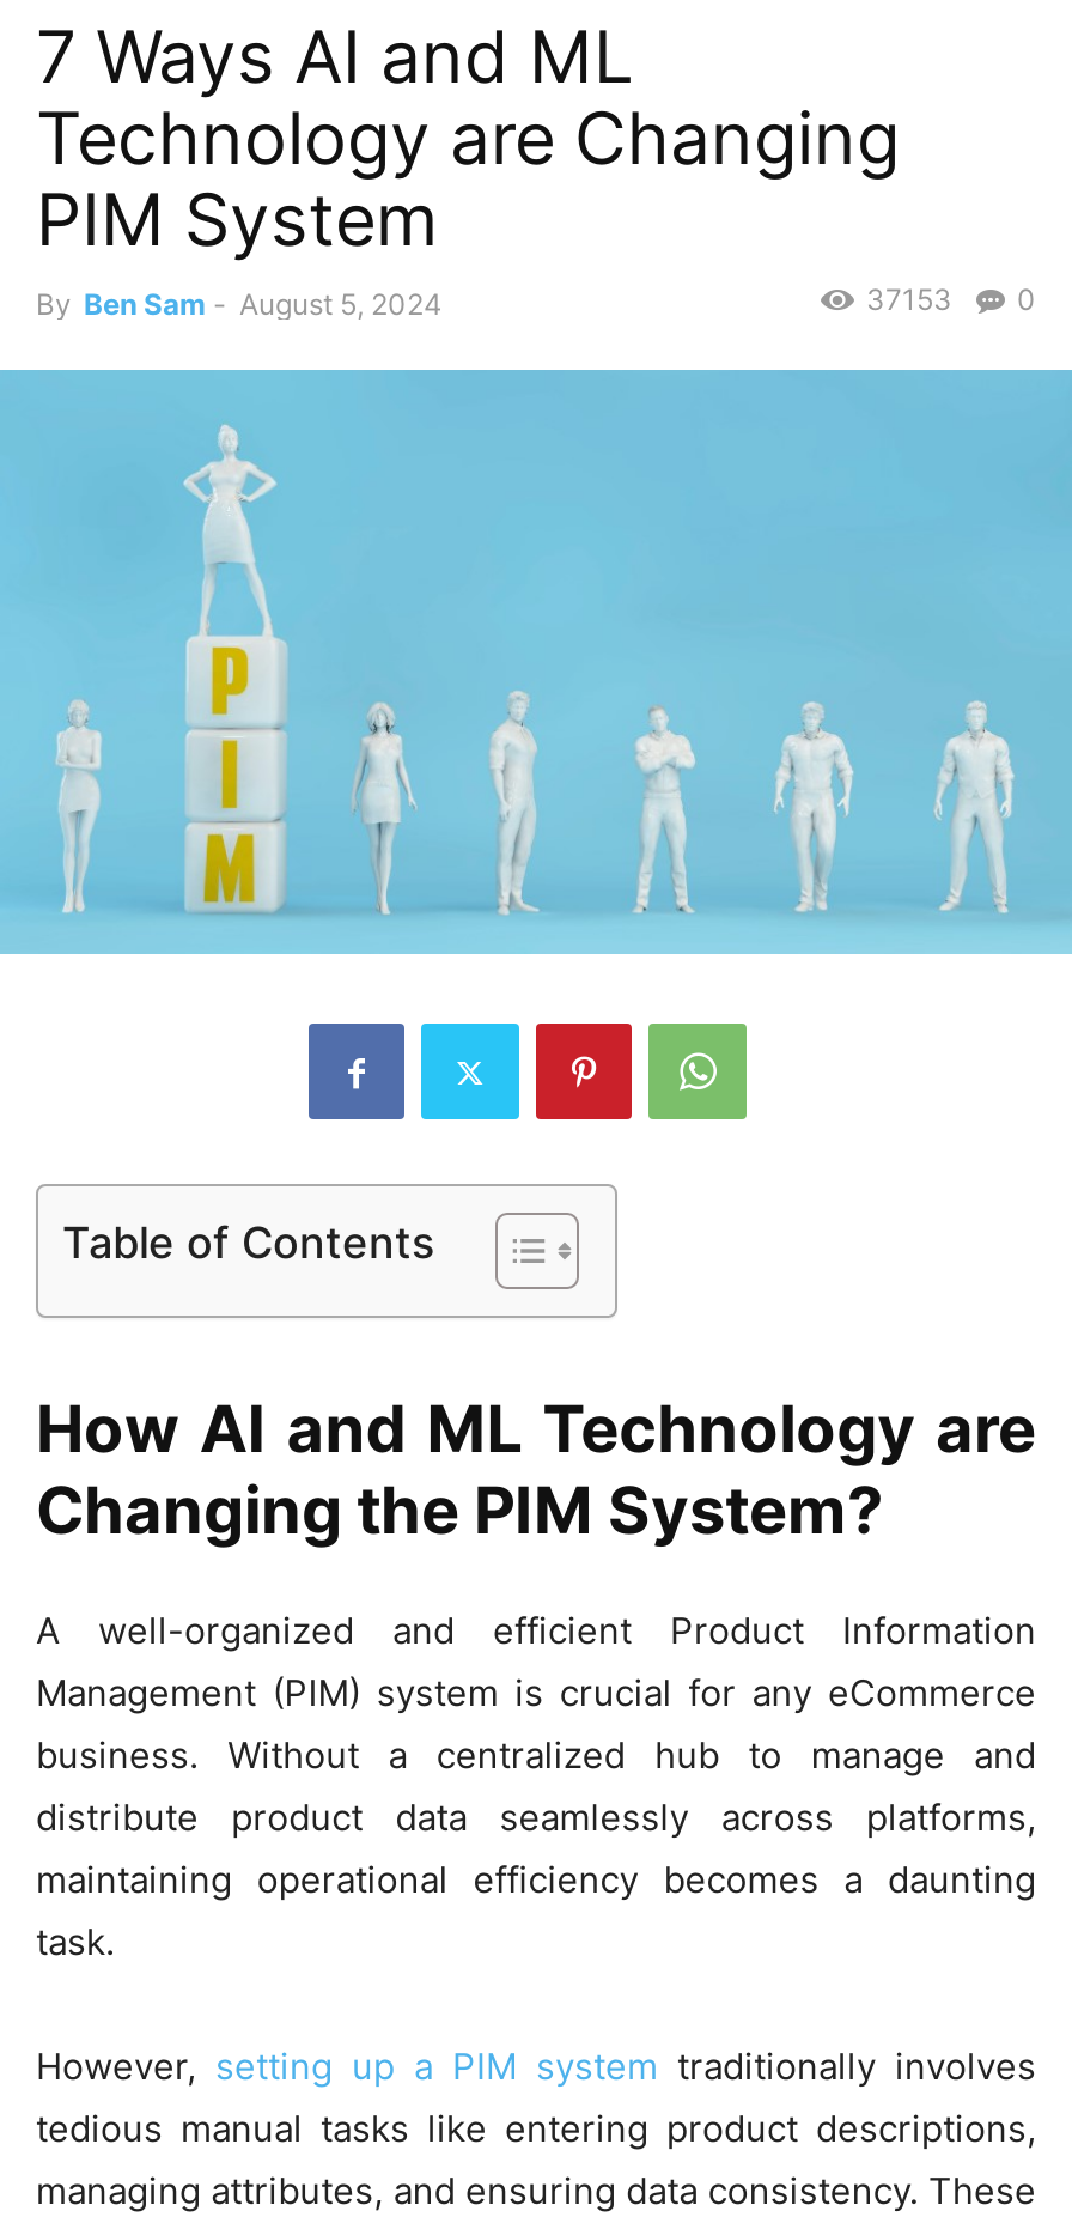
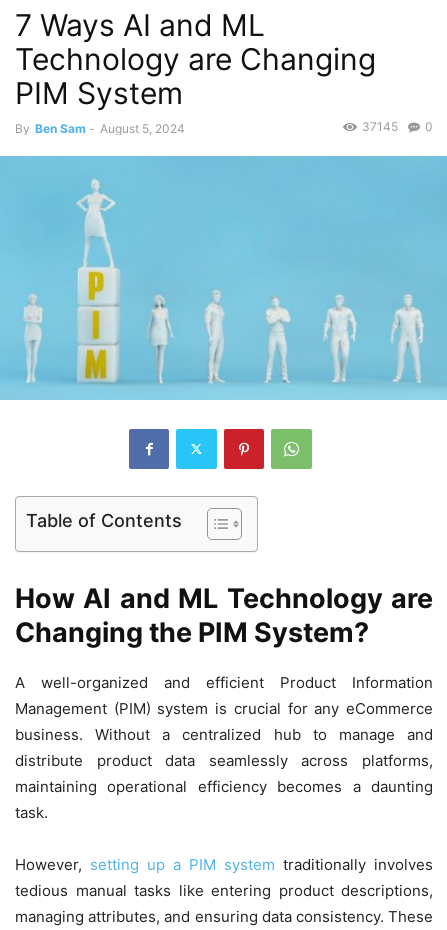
- 37153 0
+ 37145 0
